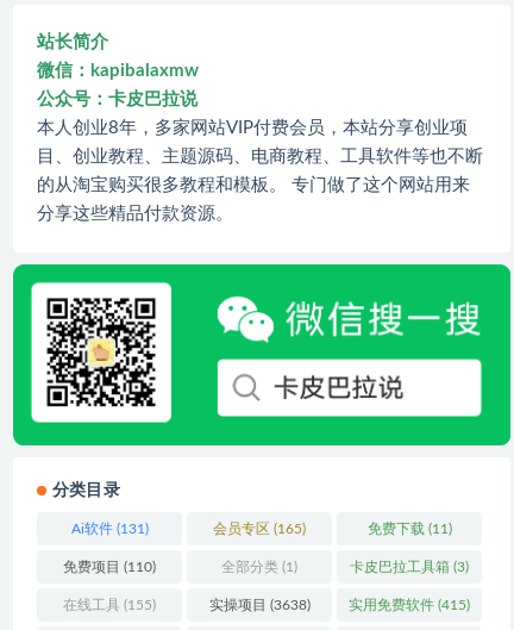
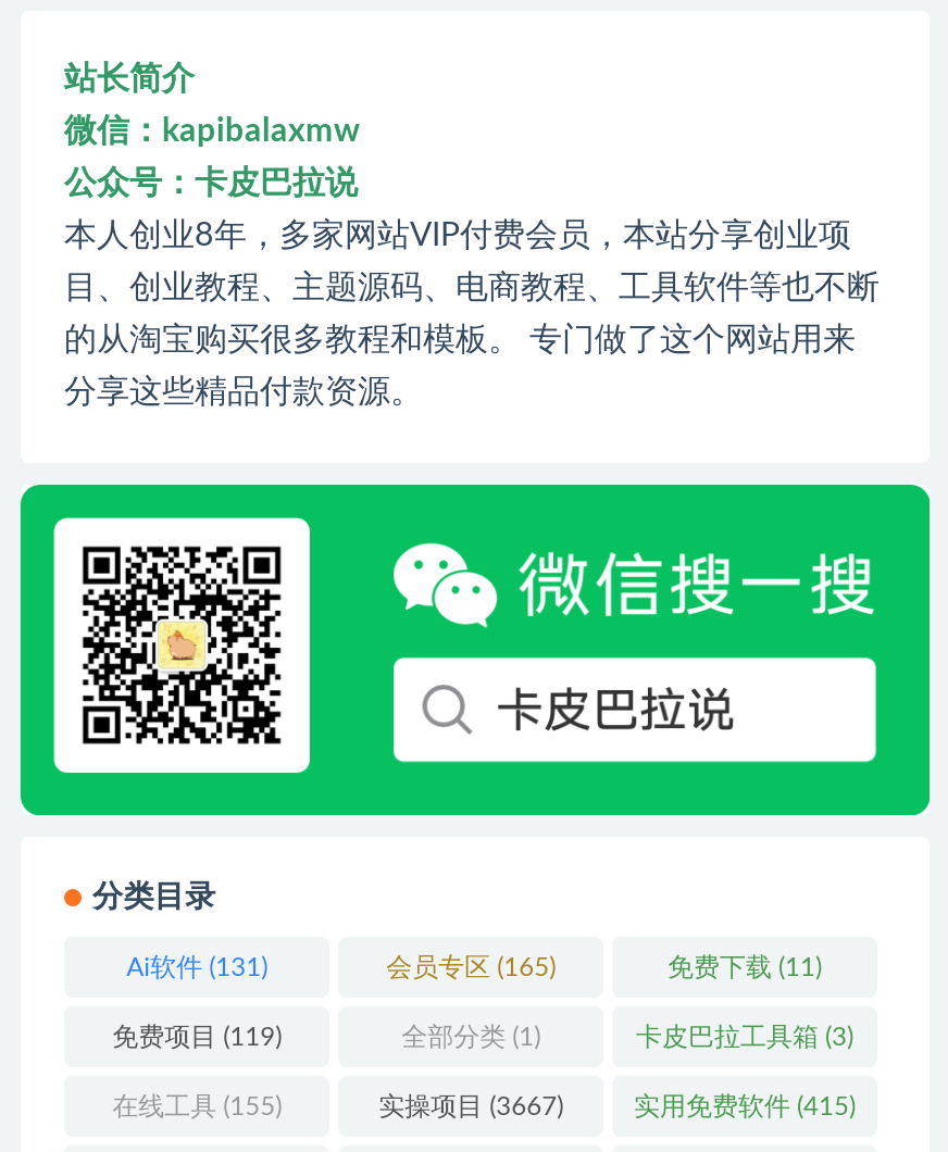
- 免费项目(110)
+ 免费项目(119)

- 实操项目(3638)
+ 实操项目(3667)
